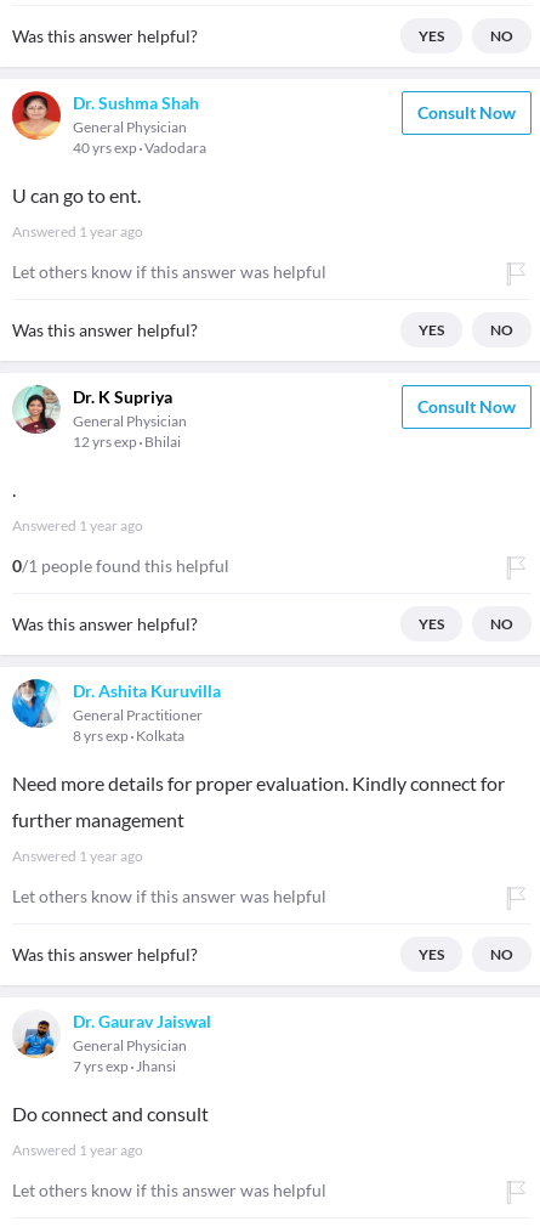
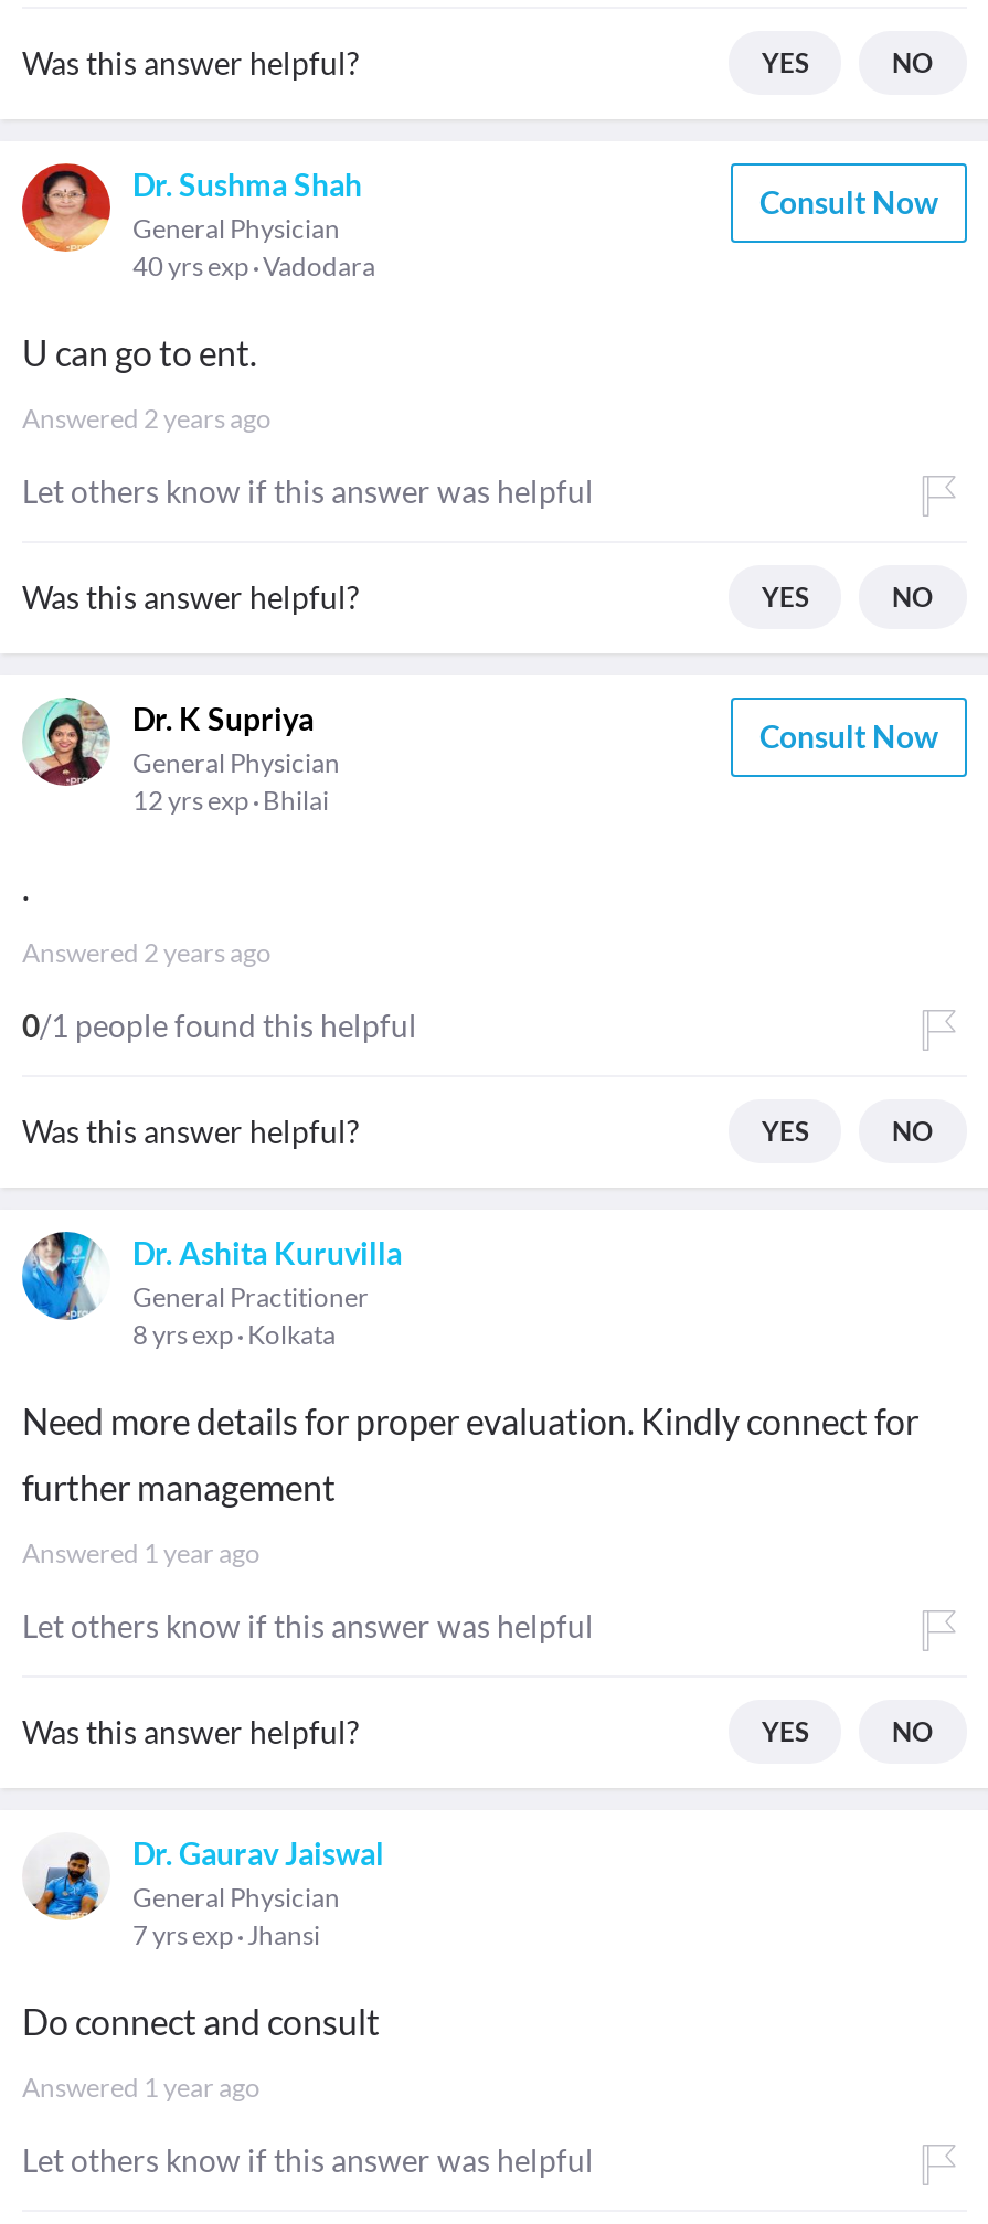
- Answered 1 year ago
+ Answered 2 years ago

- Answered 1 year ago
+ Answered 2 years ago
